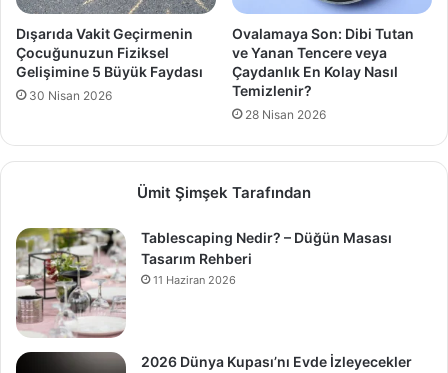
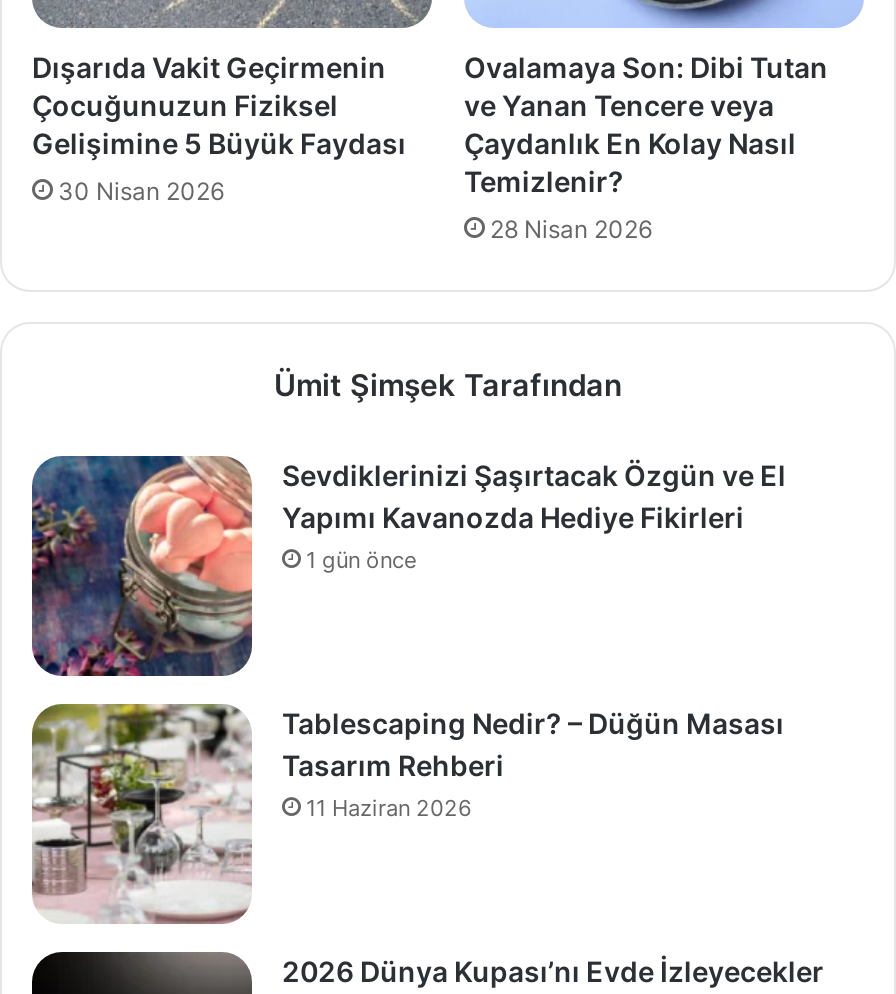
+ [image]
+ Sevdiklerinizi Şaşırtacak Özgün ve El
+ Yapımı Kavanozda Hediye Fikirleri
+ 1 gün önce
